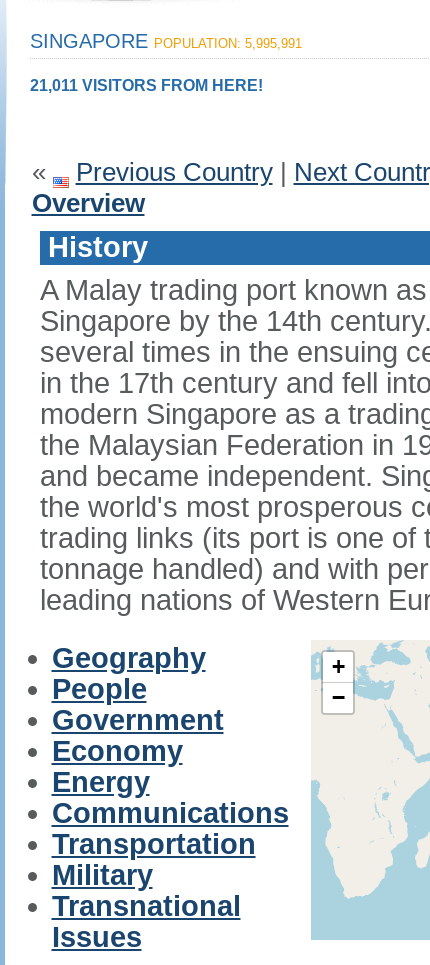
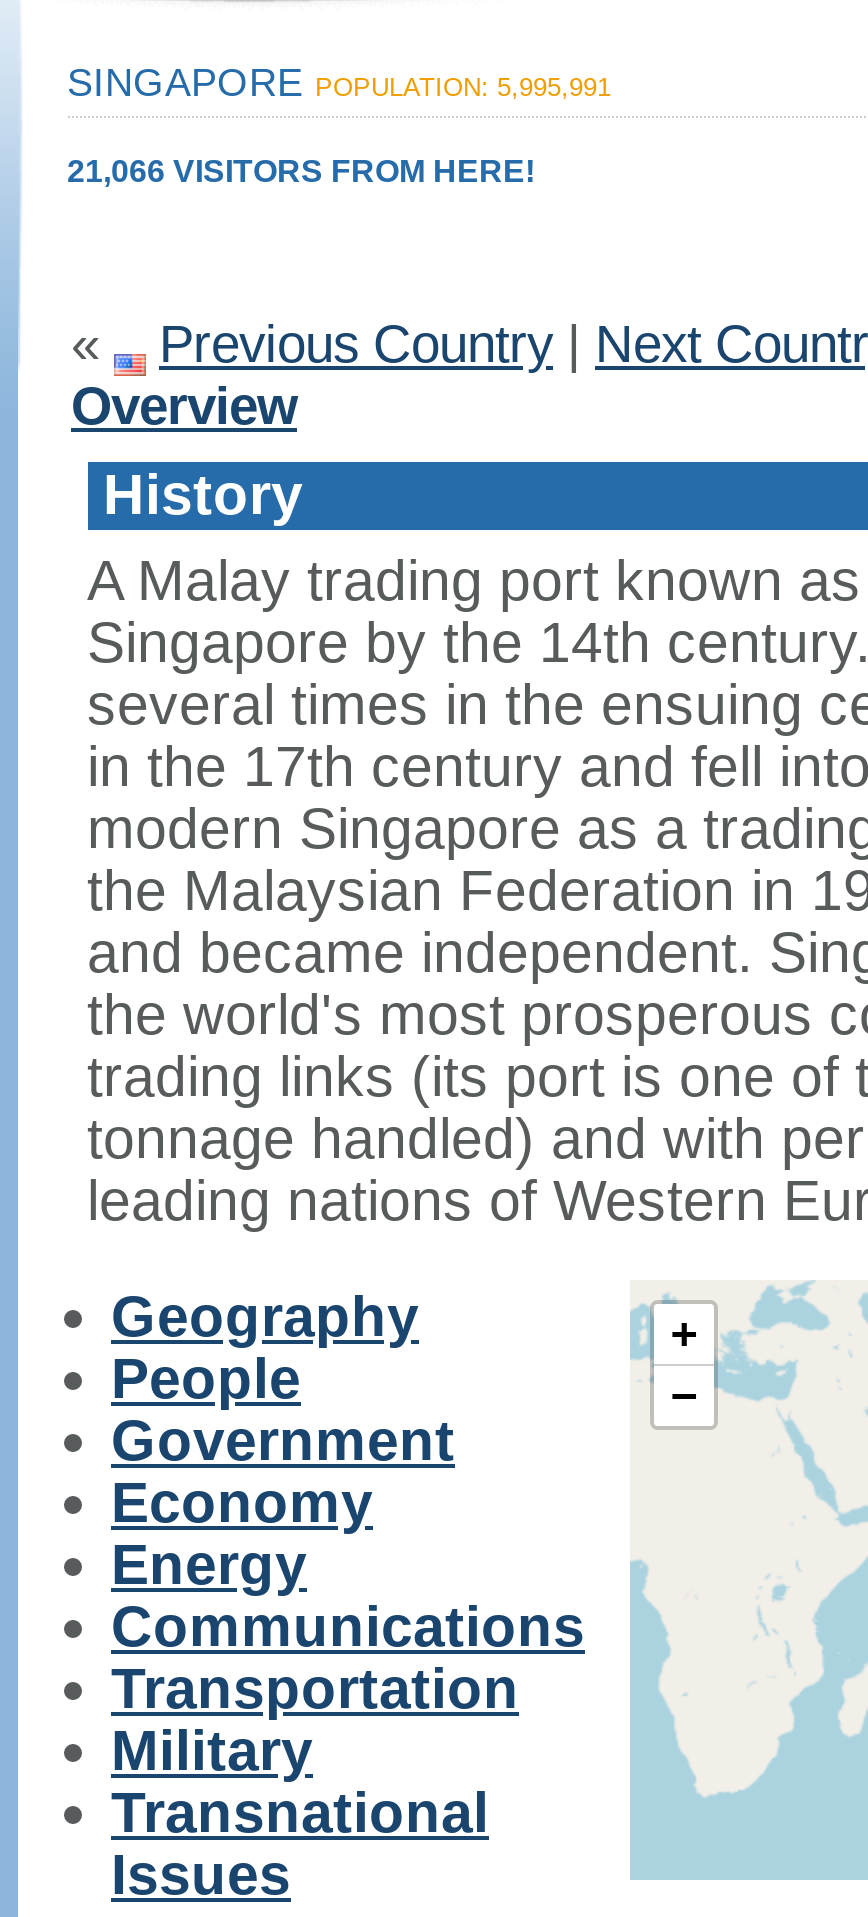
- 21,011 VISITORS FROM HERE!
+ 21,066 VISITORS FROM HERE!
